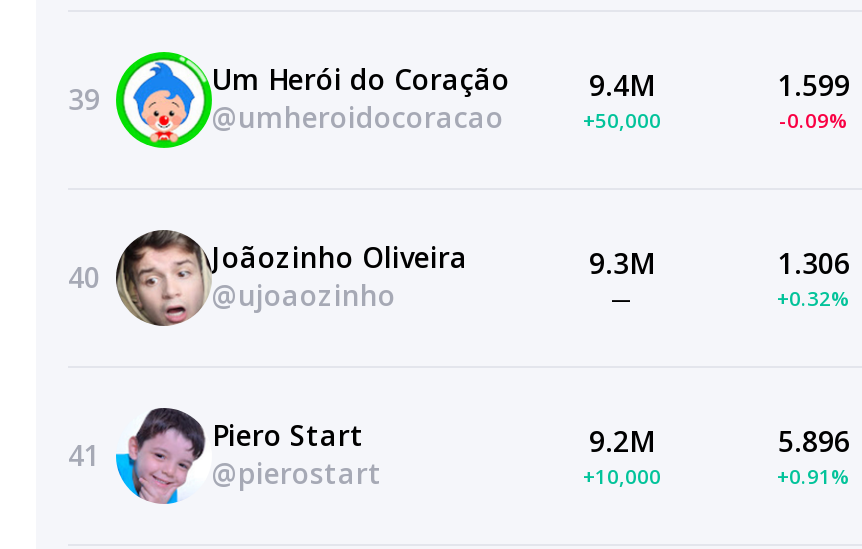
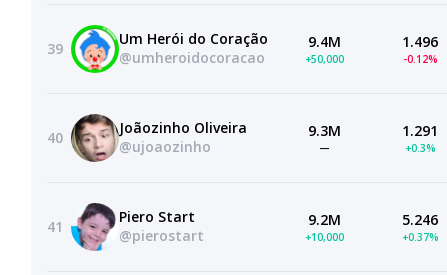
- 1.599
+ 1.496

- -0.09%
+ -0.12%

- 1.306
+ 1.291

- +0.32%
+ +0.3%

- 5.896
+ 5.246

- +0.91%
+ +0.37%
